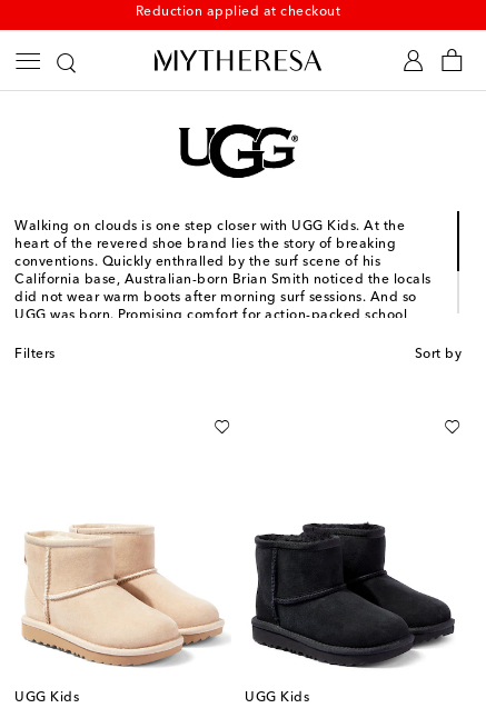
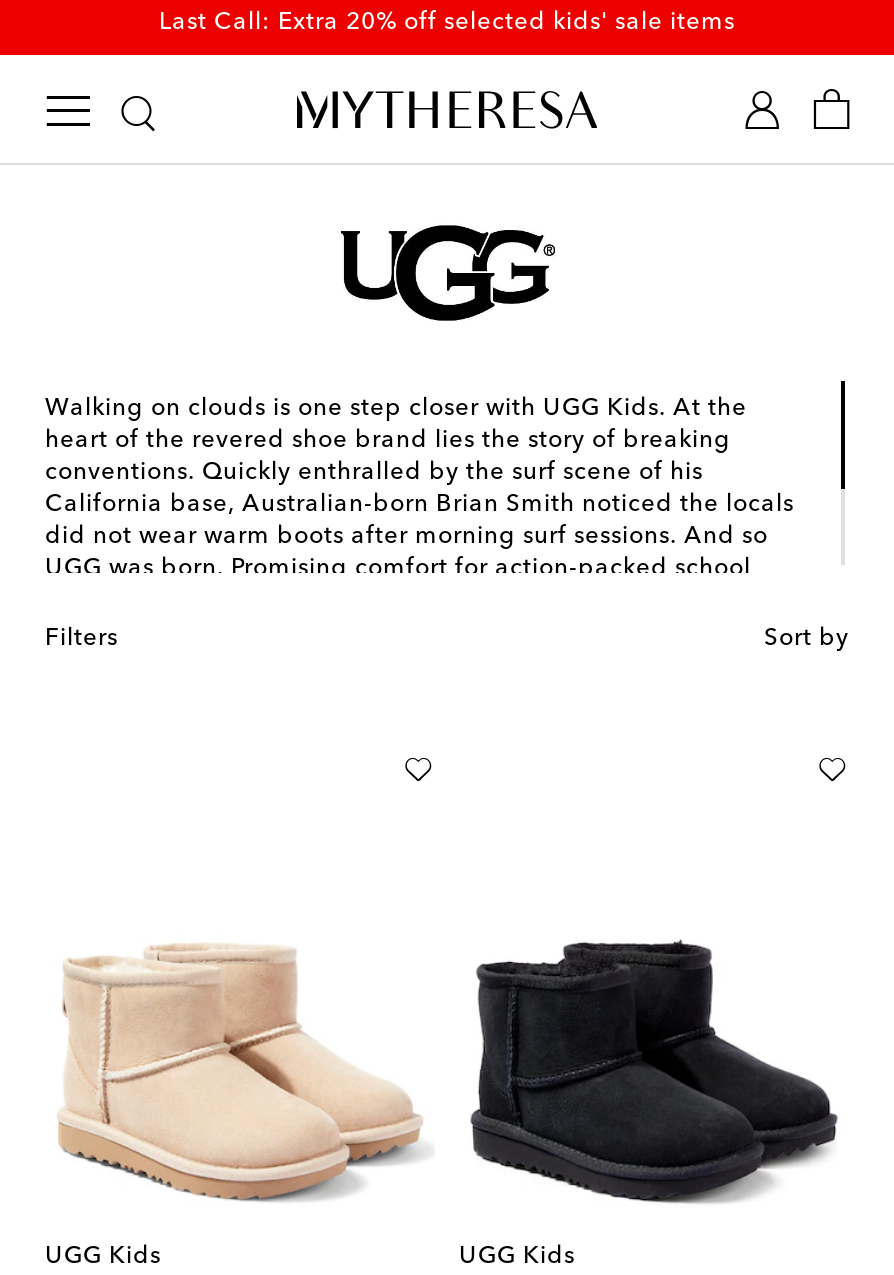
+ Last Call: Extra 20% off selected kids' sale items
